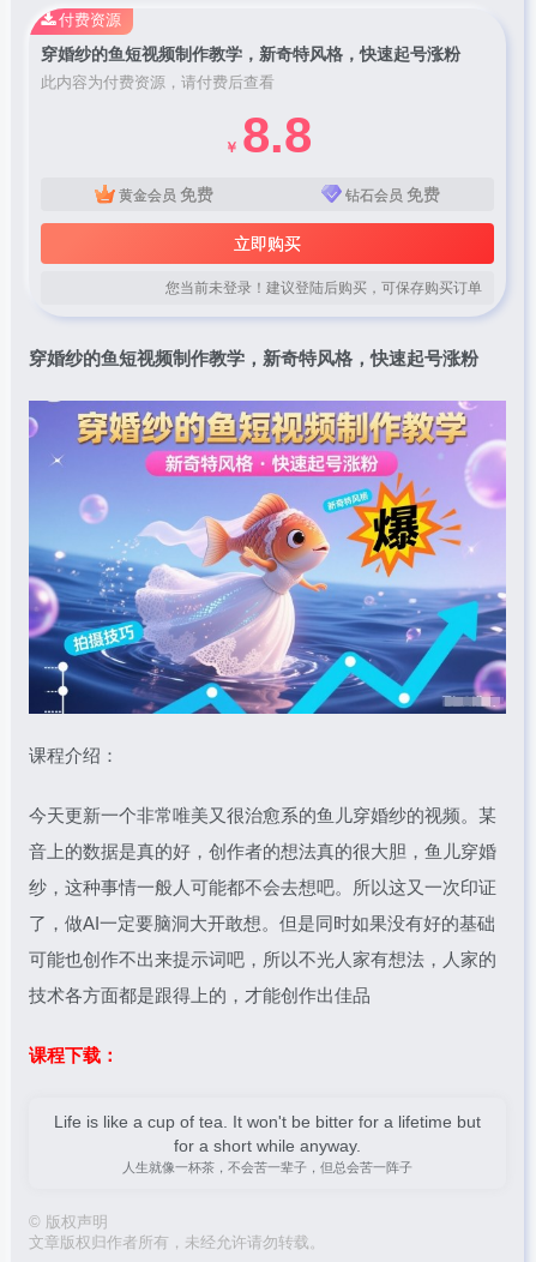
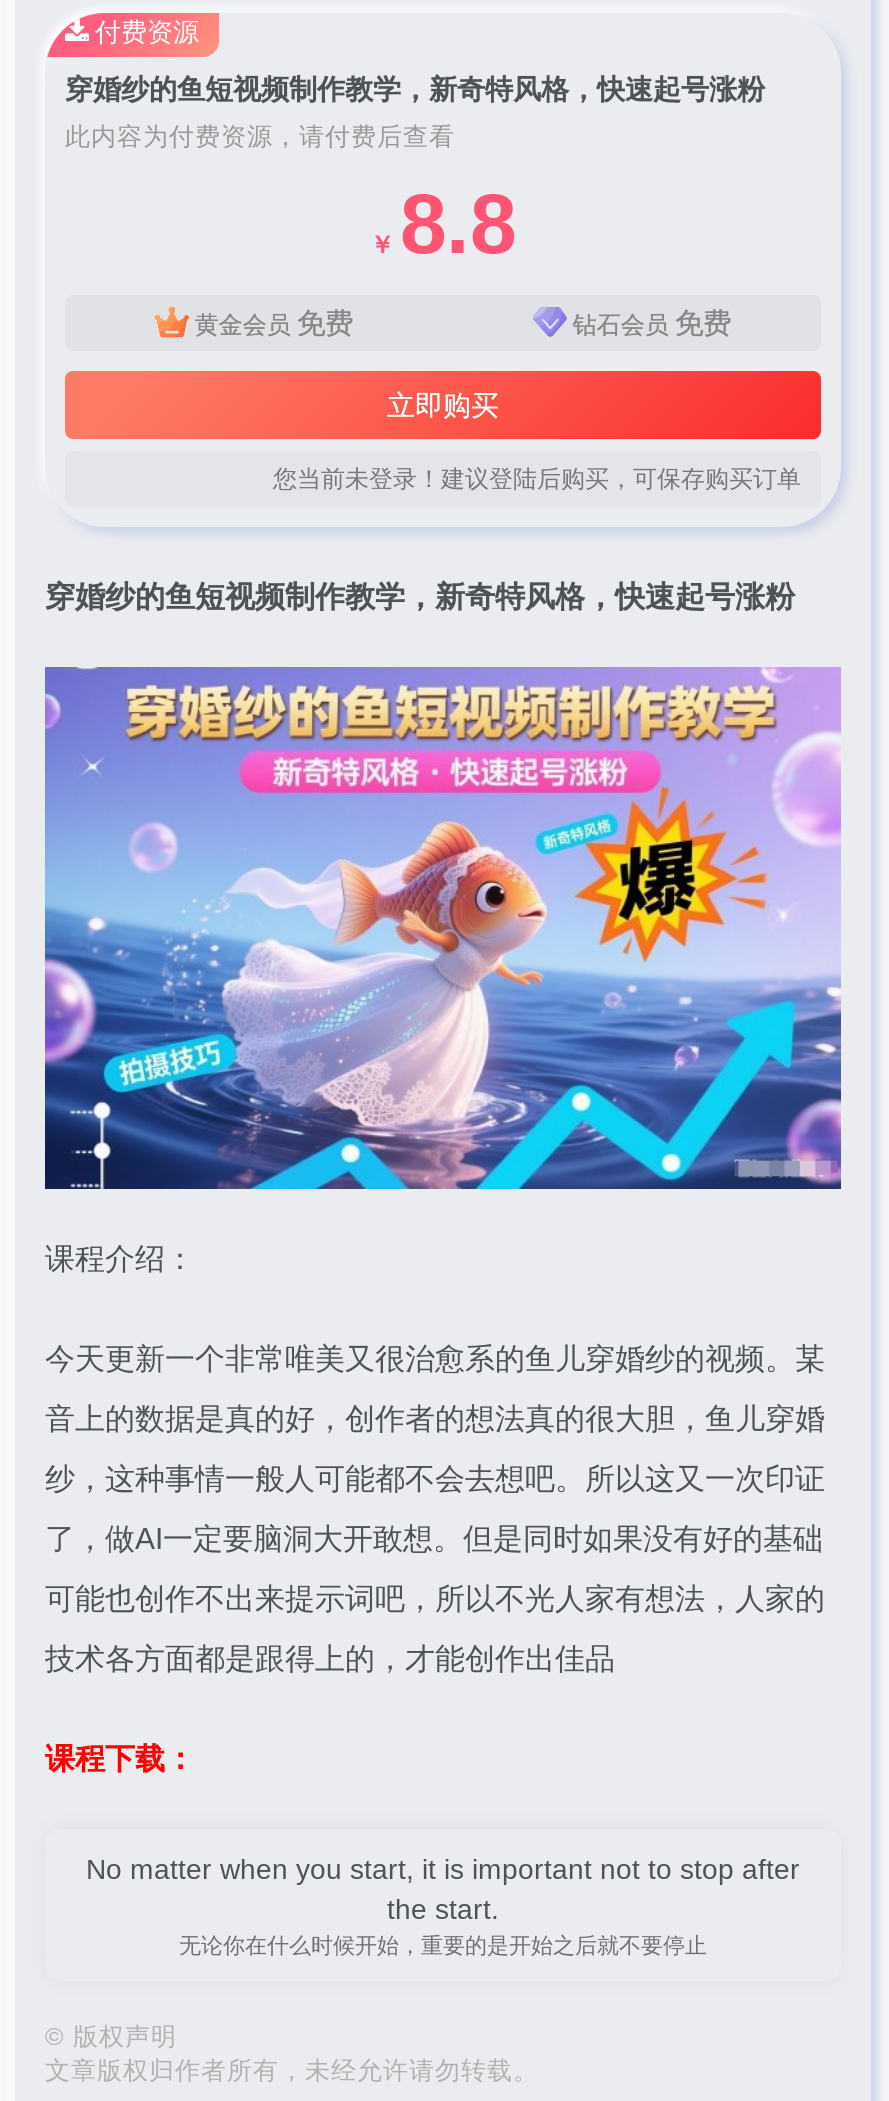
- Life is like a cup of tea. It won't be bitter for a lifetime but
- for a short while anyway.
- 人生就像一杯茶，不会苦一辈子，但总会苦一阵子
+ No matter when you start, it is important not to stop after
+ the start.
+ 无论你在什么时候开始，重要的是开始之后就不要停止
